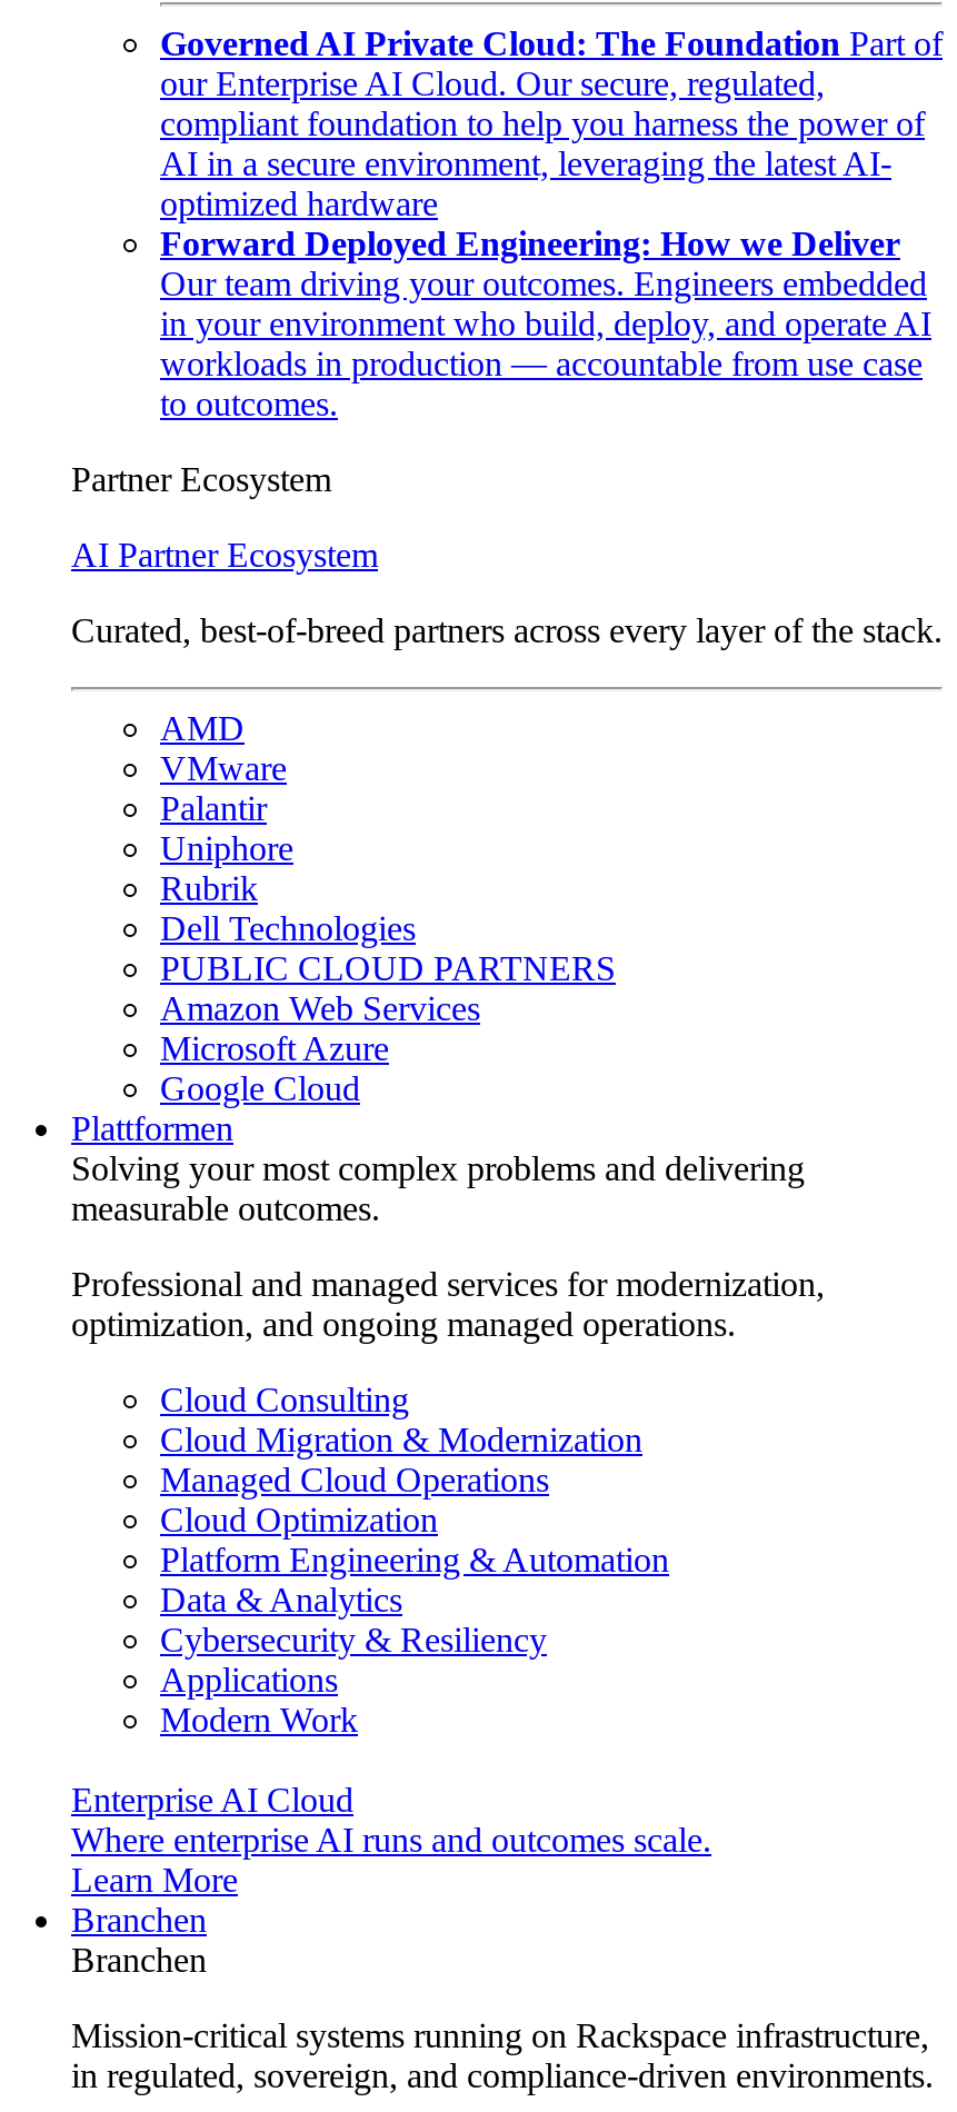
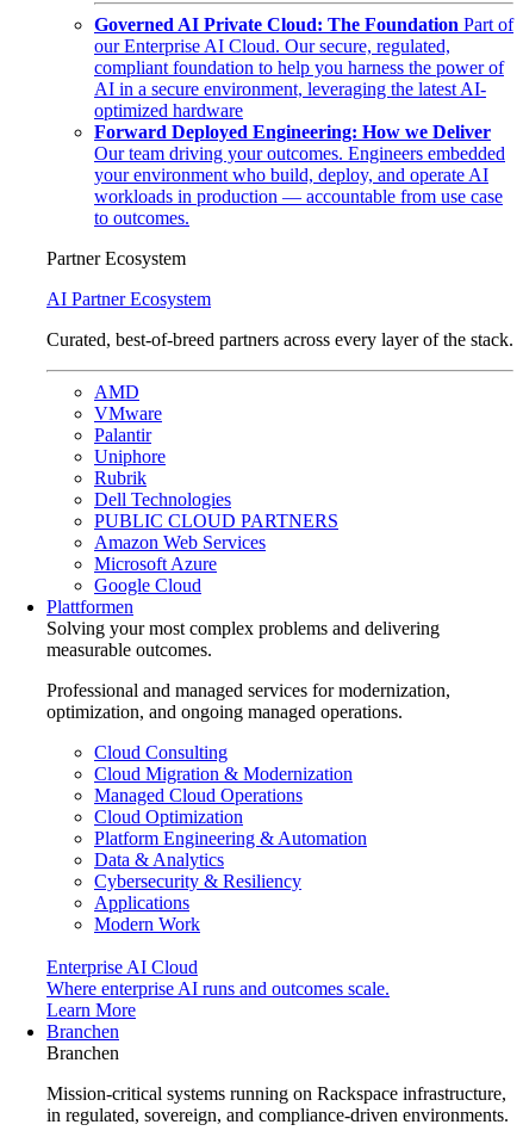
- in your environment who build, deploy, and operate AI
+ your environment who build, deploy, and operate AI
